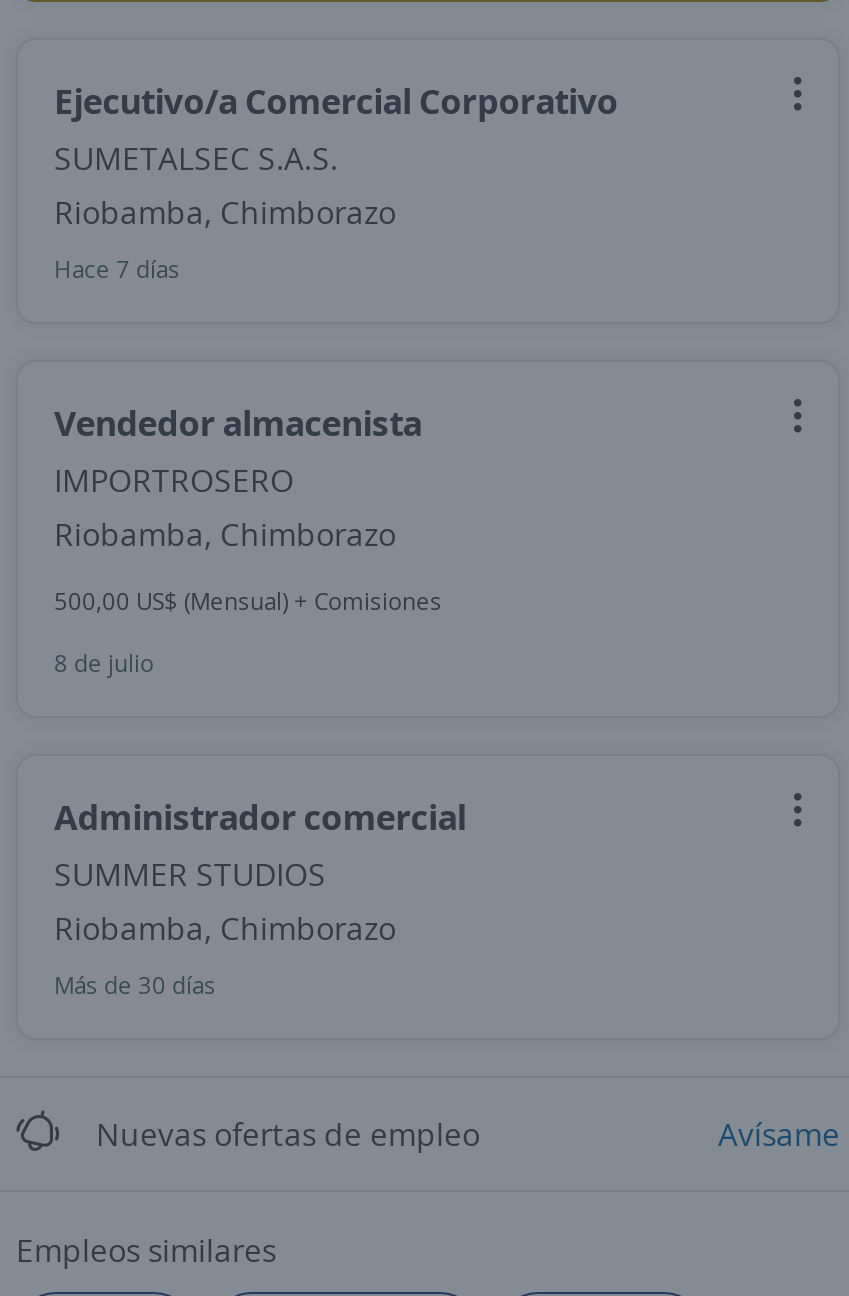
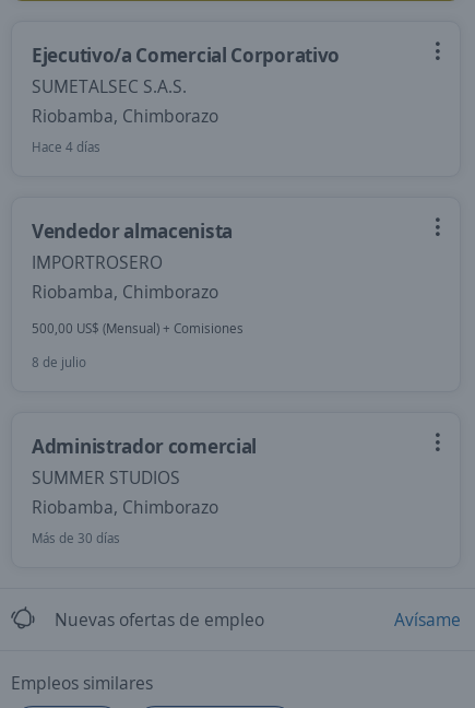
- Hace 7 días
+ Hace 4 días
